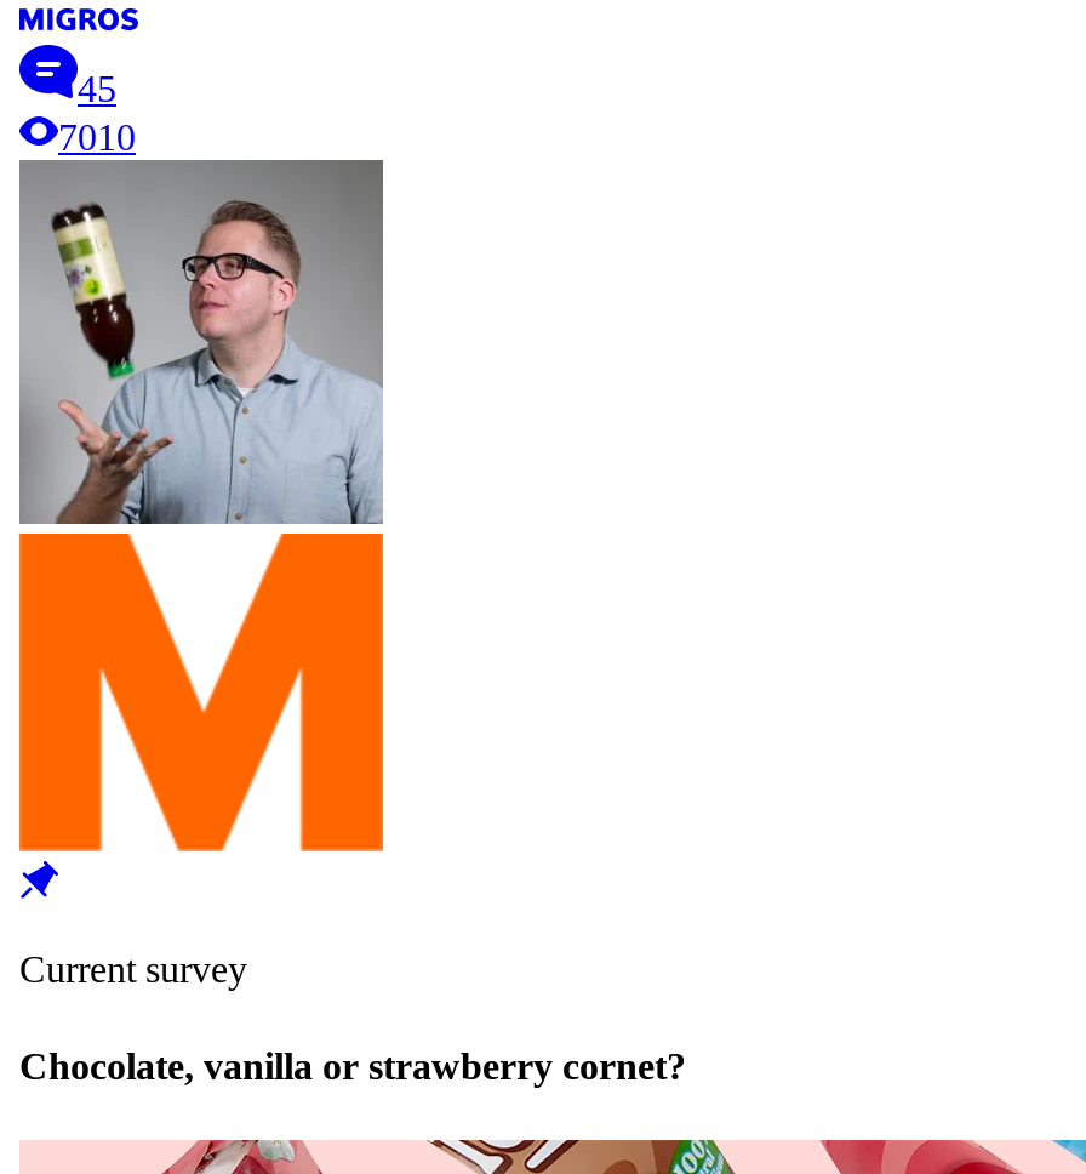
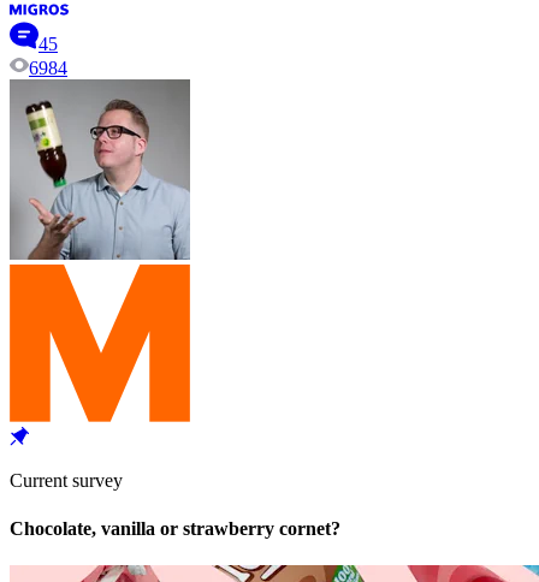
- 7010
+ 6984
